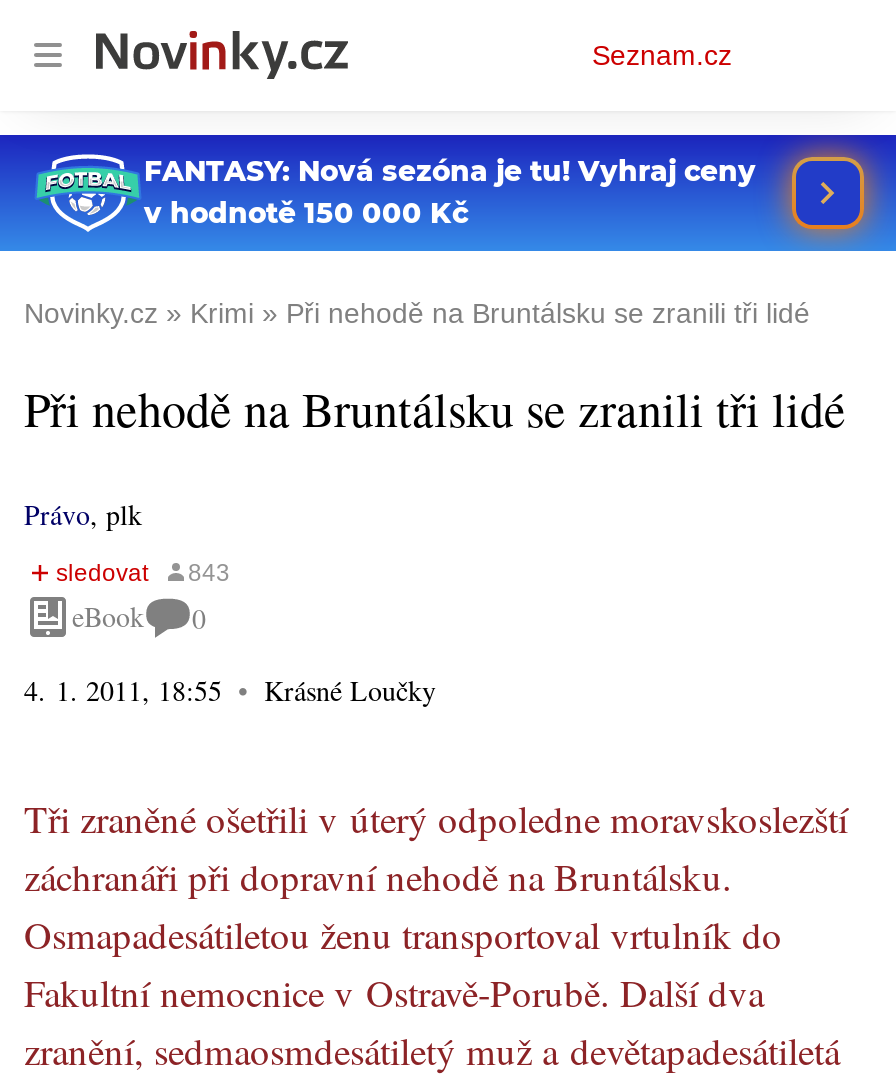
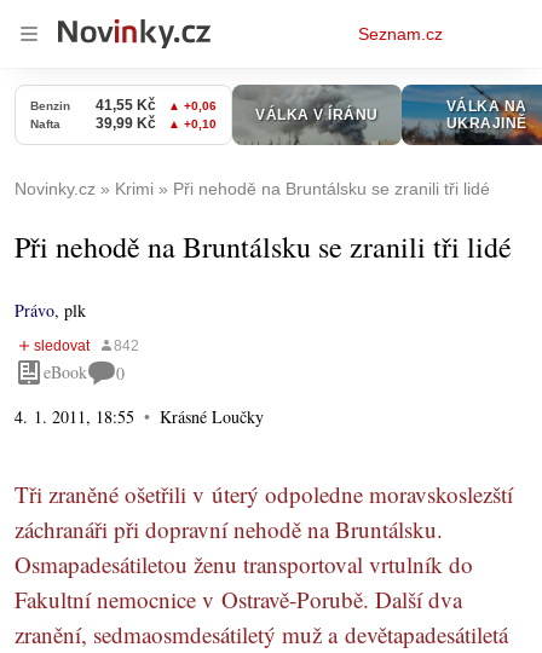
- [image]
+ [image]
